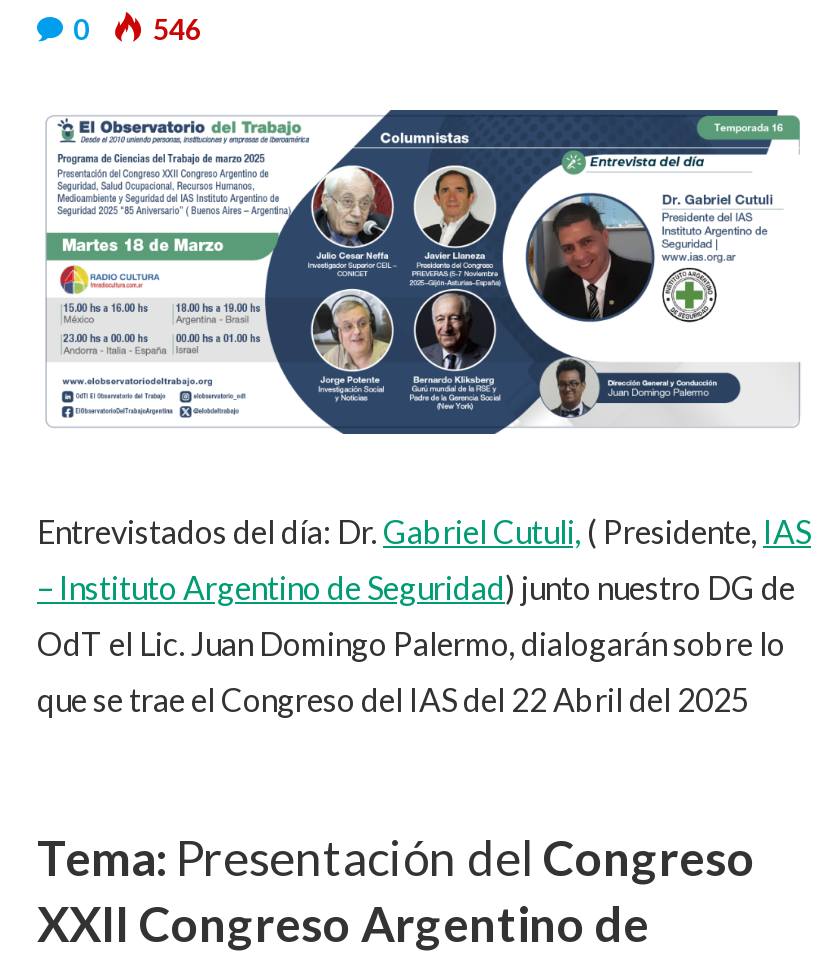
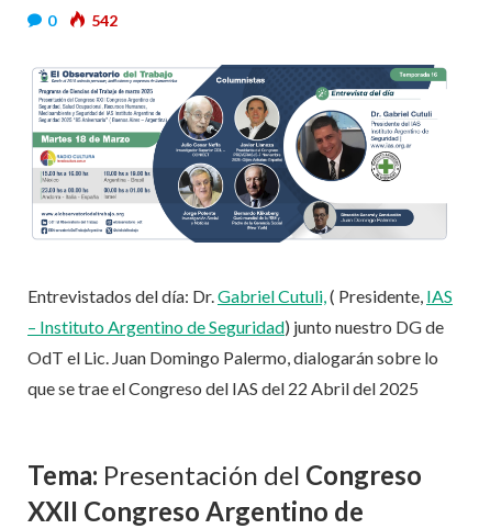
- 0 546
+ 0 542
